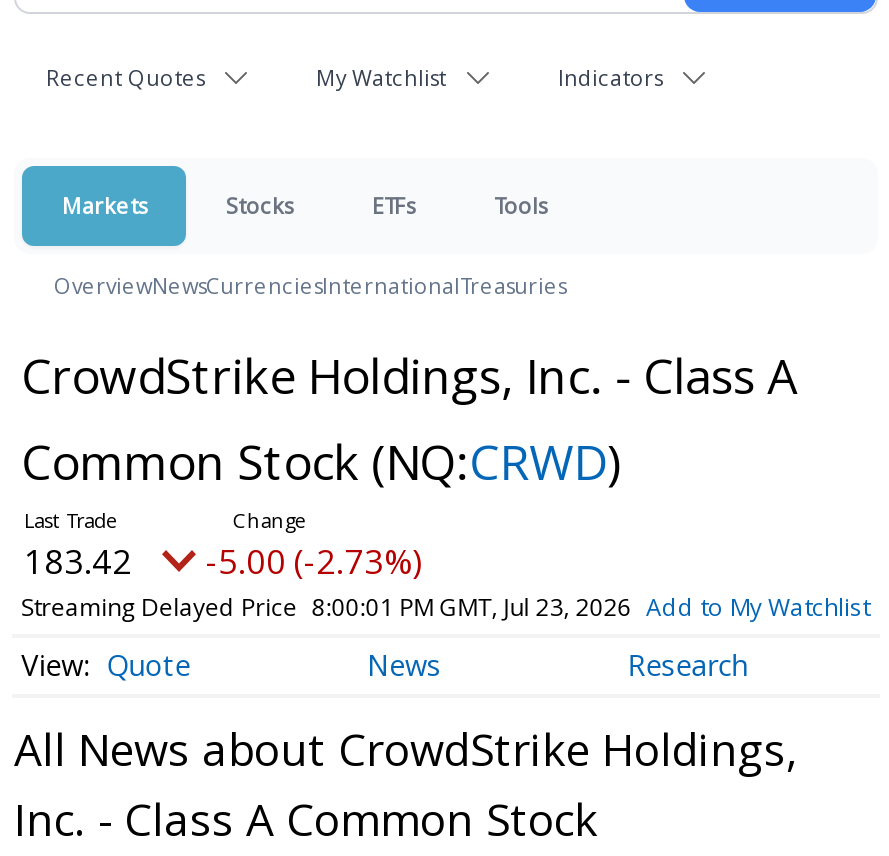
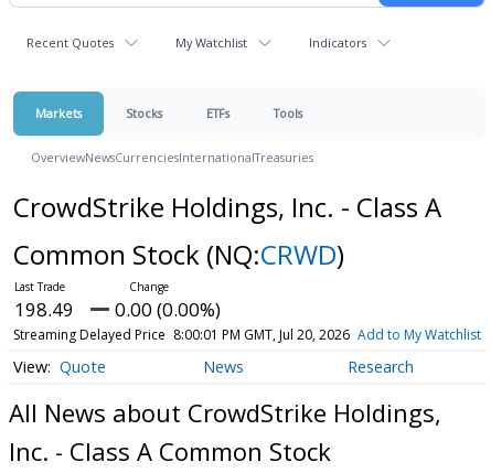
- 183.42
+ 198.49

- -5.00 (-2.73%)
+ 0.00 (0.00%)

- Streaming Delayed Price 8:00:01 PM GMT, Jul 23, 2026 Add to My Watchlist
+ Streaming Delayed Price 8:00:01 PM GMT, Jul 20, 2026 Add to My Watchlist
